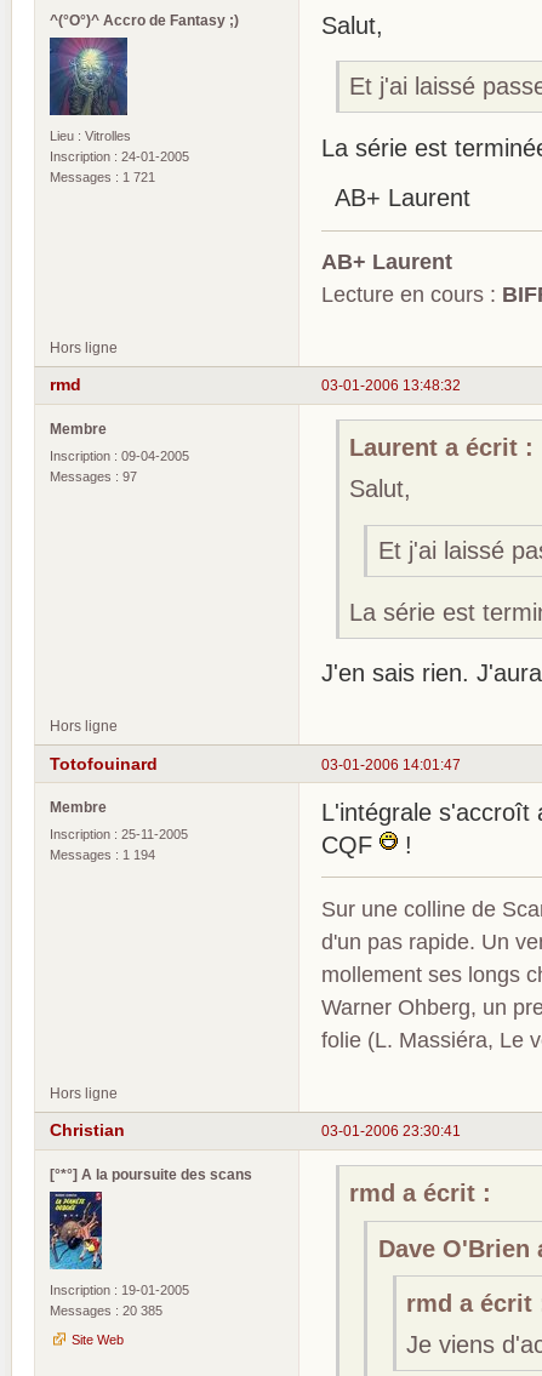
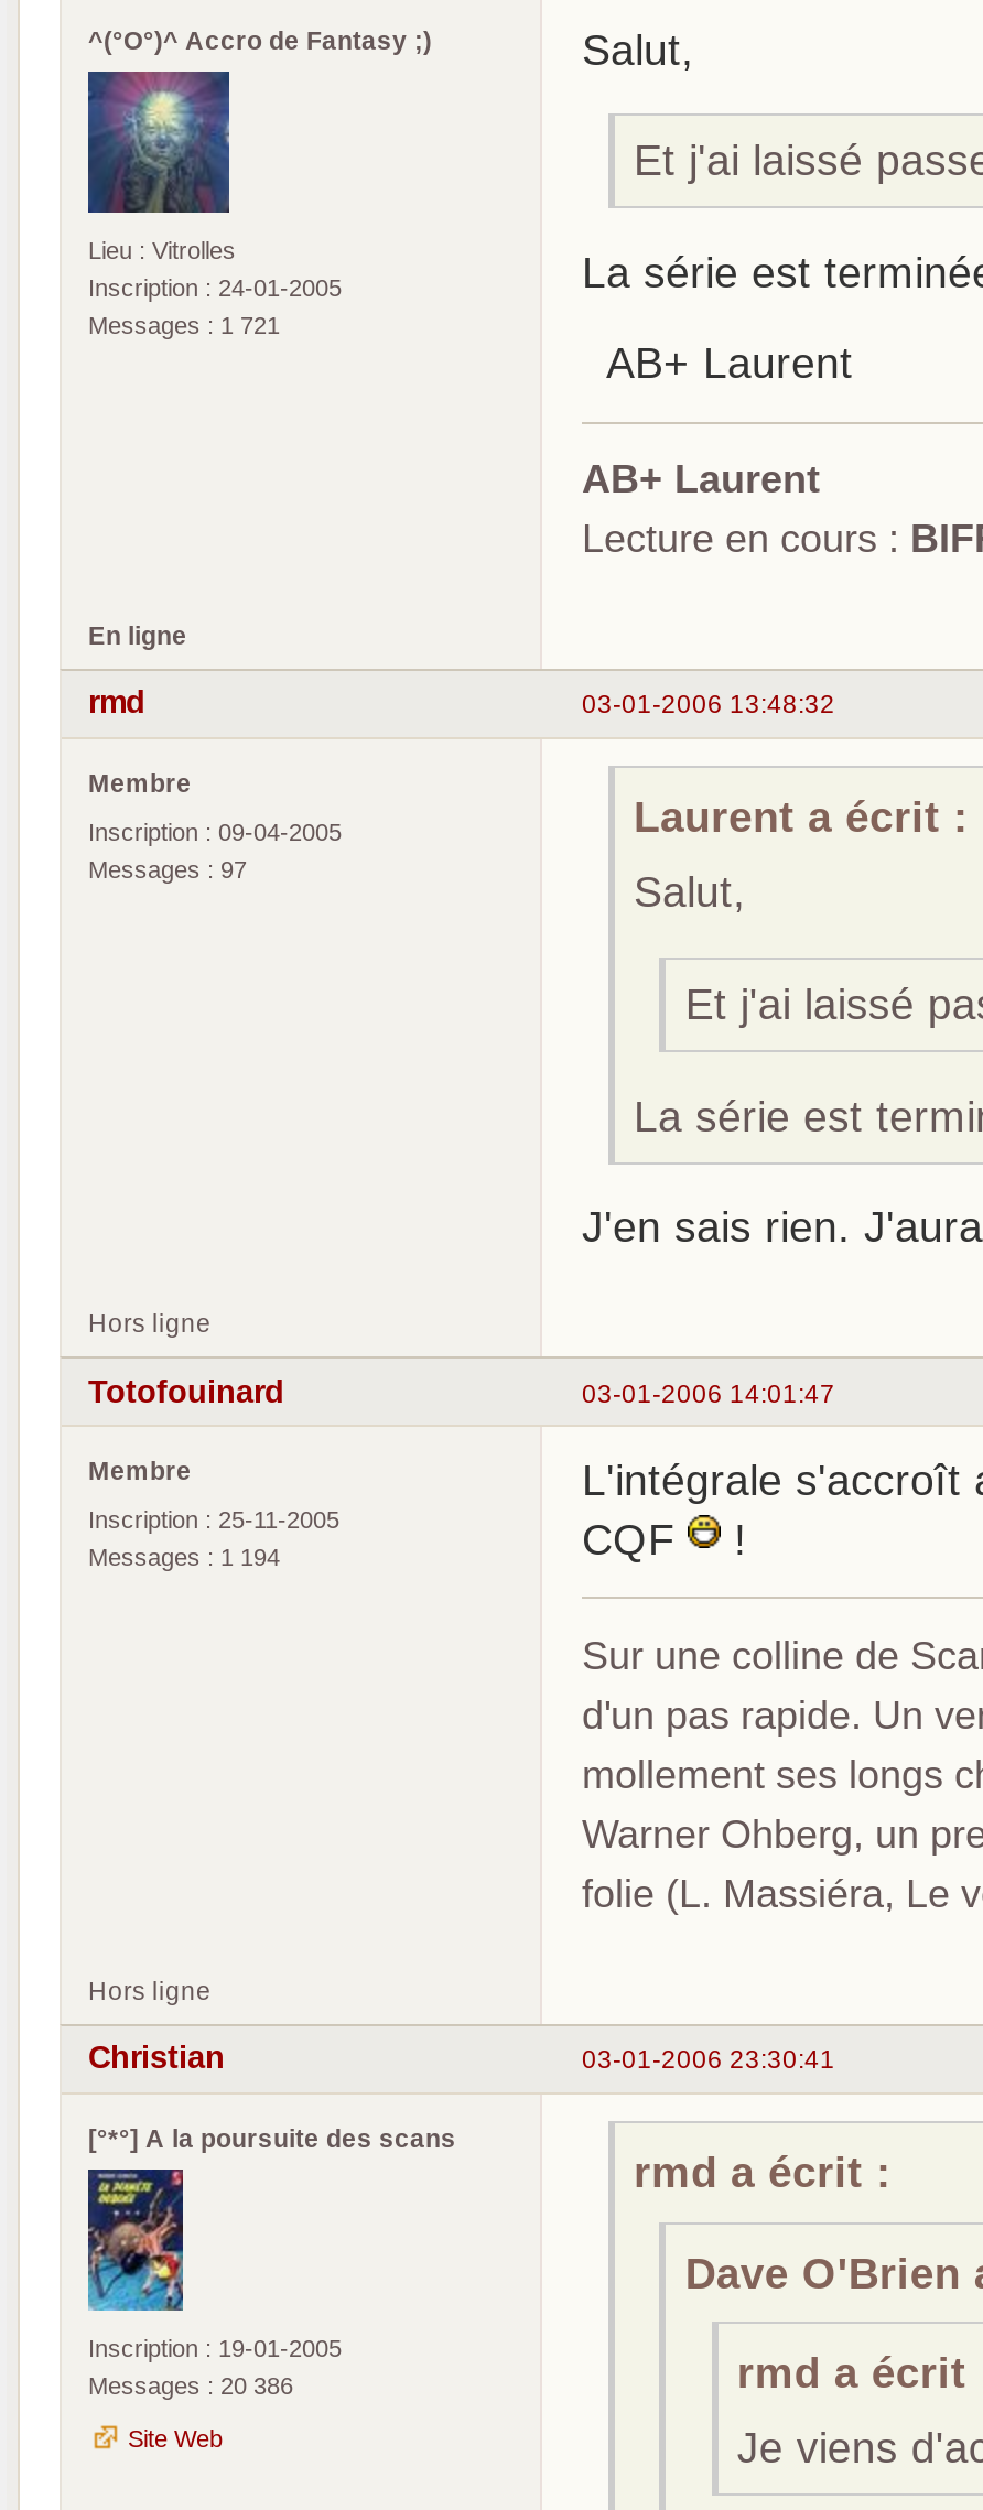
- Hors ligne
+ En ligne

- Messages : 20 385
+ Messages : 20 386
